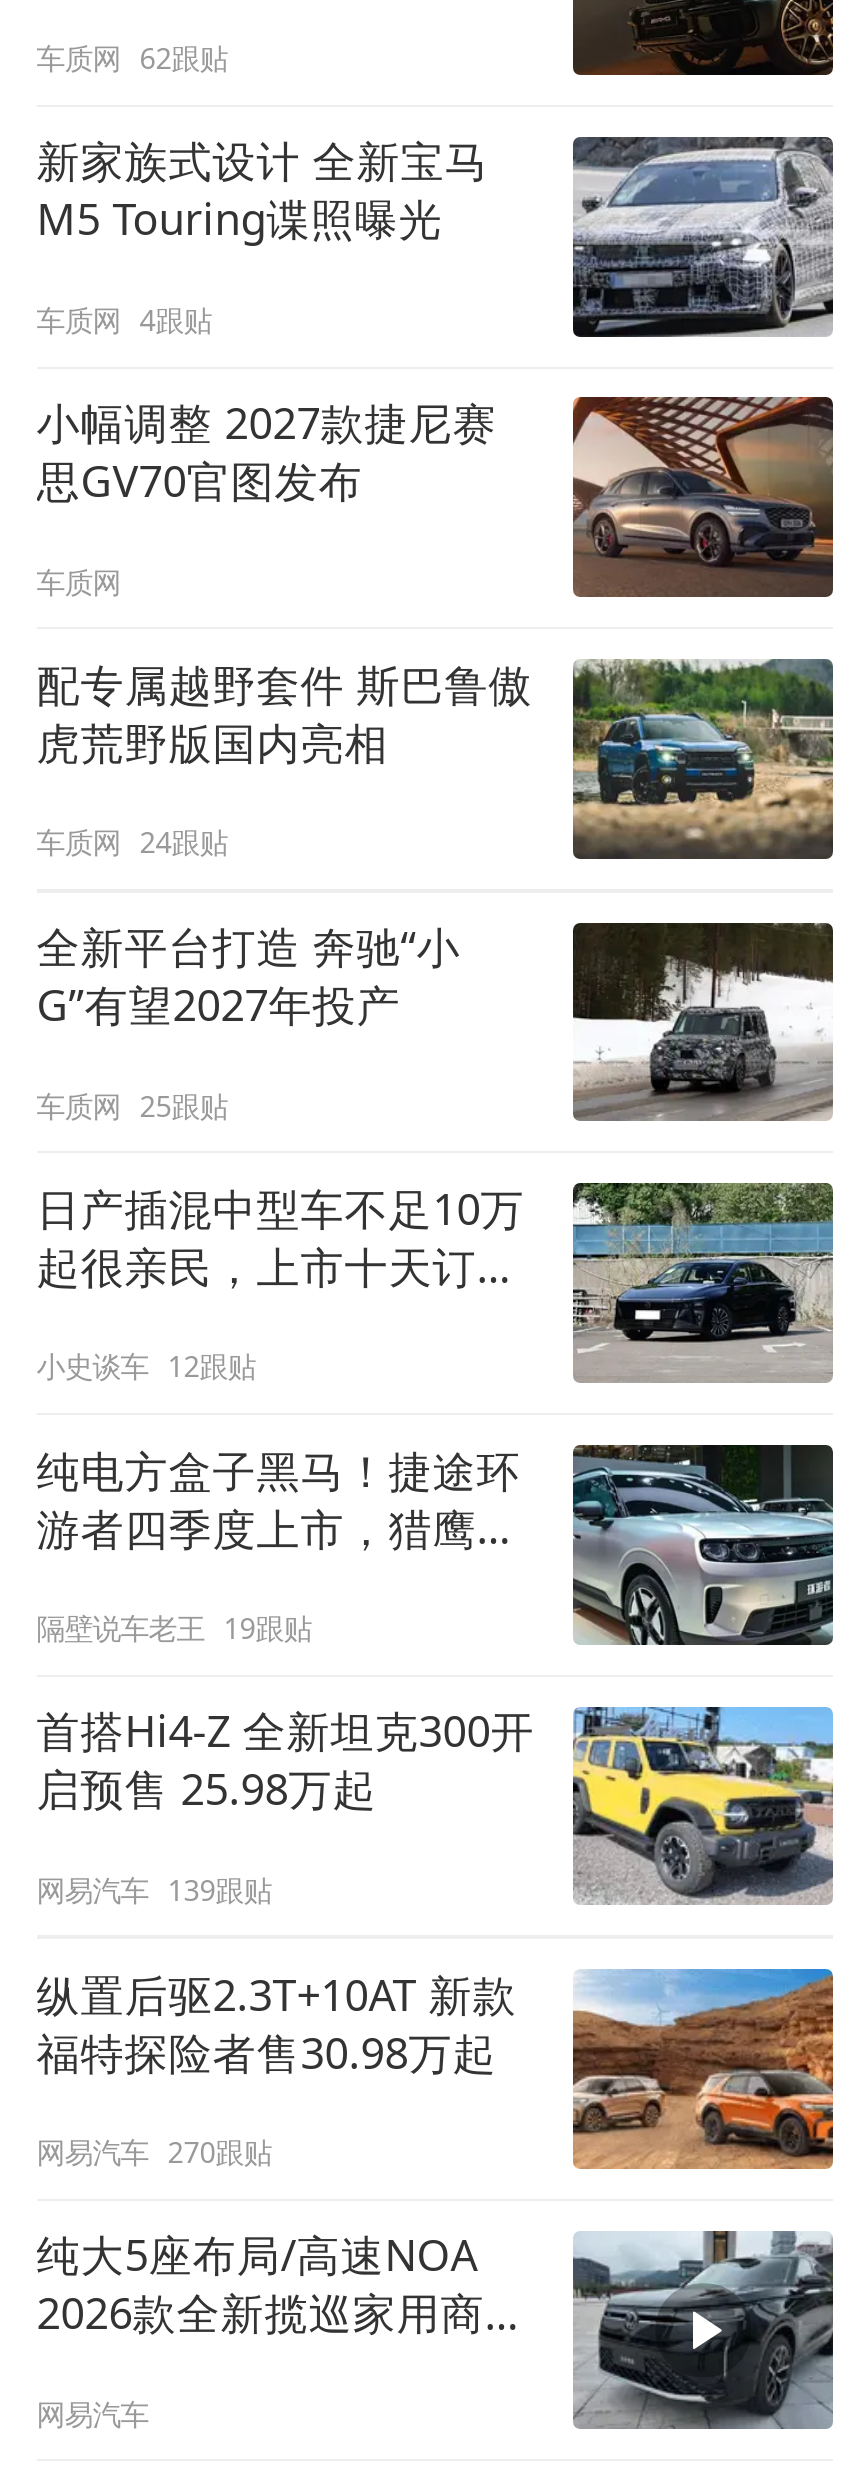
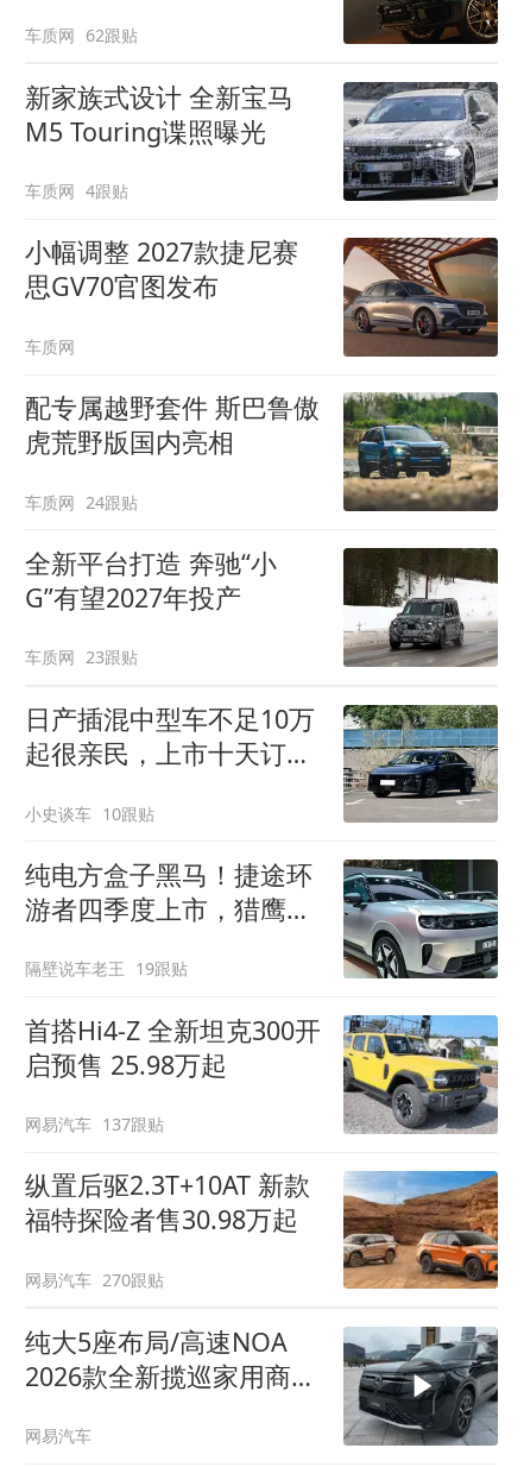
- 车质网 25跟贴
+ 车质网 23跟贴

- 小史谈车 12跟贴
+ 小史谈车 10跟贴

- 网易汽车 139跟贴
+ 网易汽车 137跟贴
